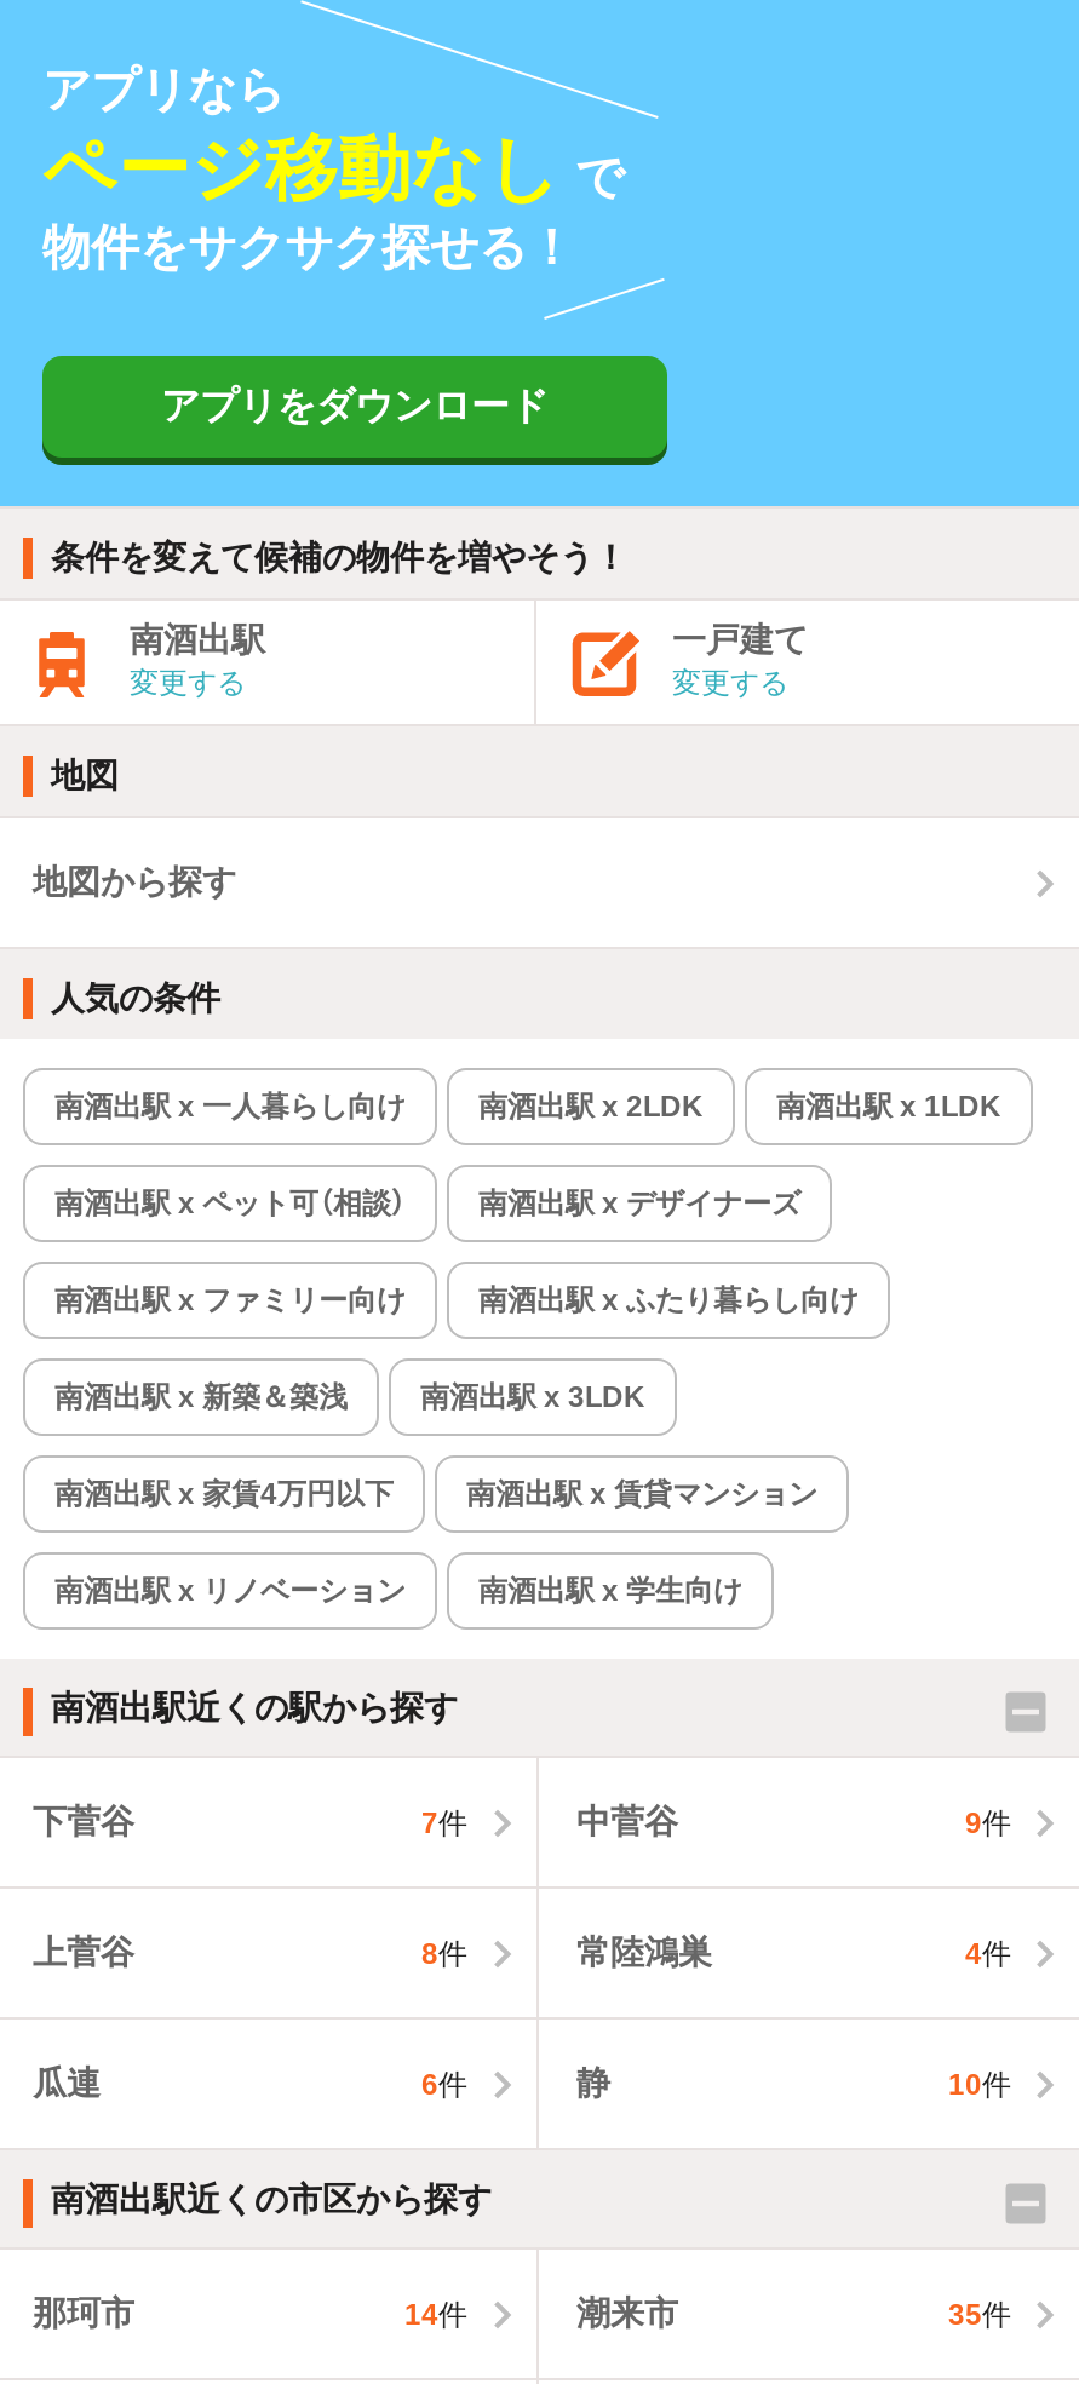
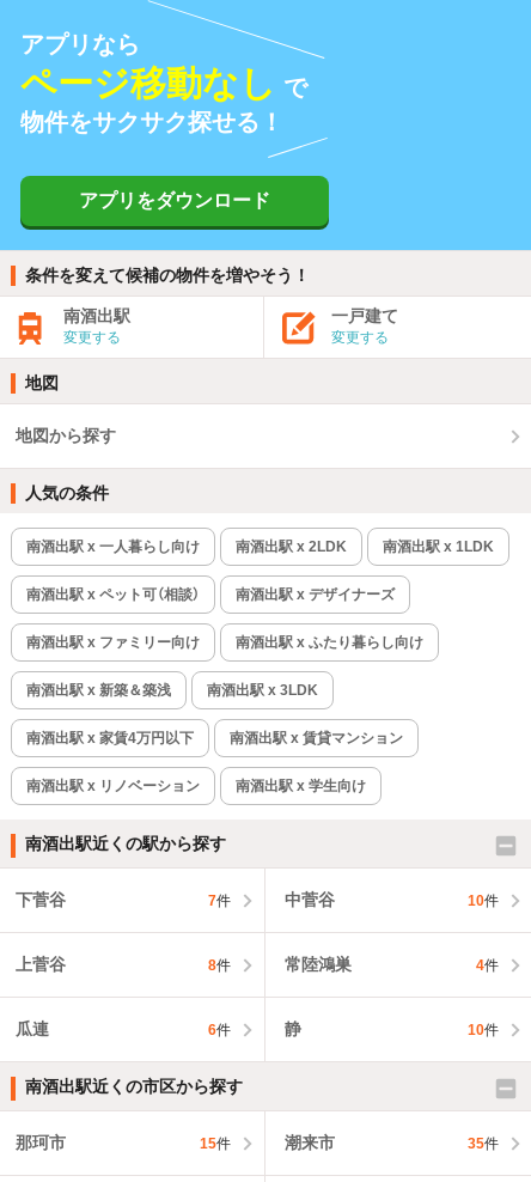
- 9件
+ 10件

- 14件
+ 15件
